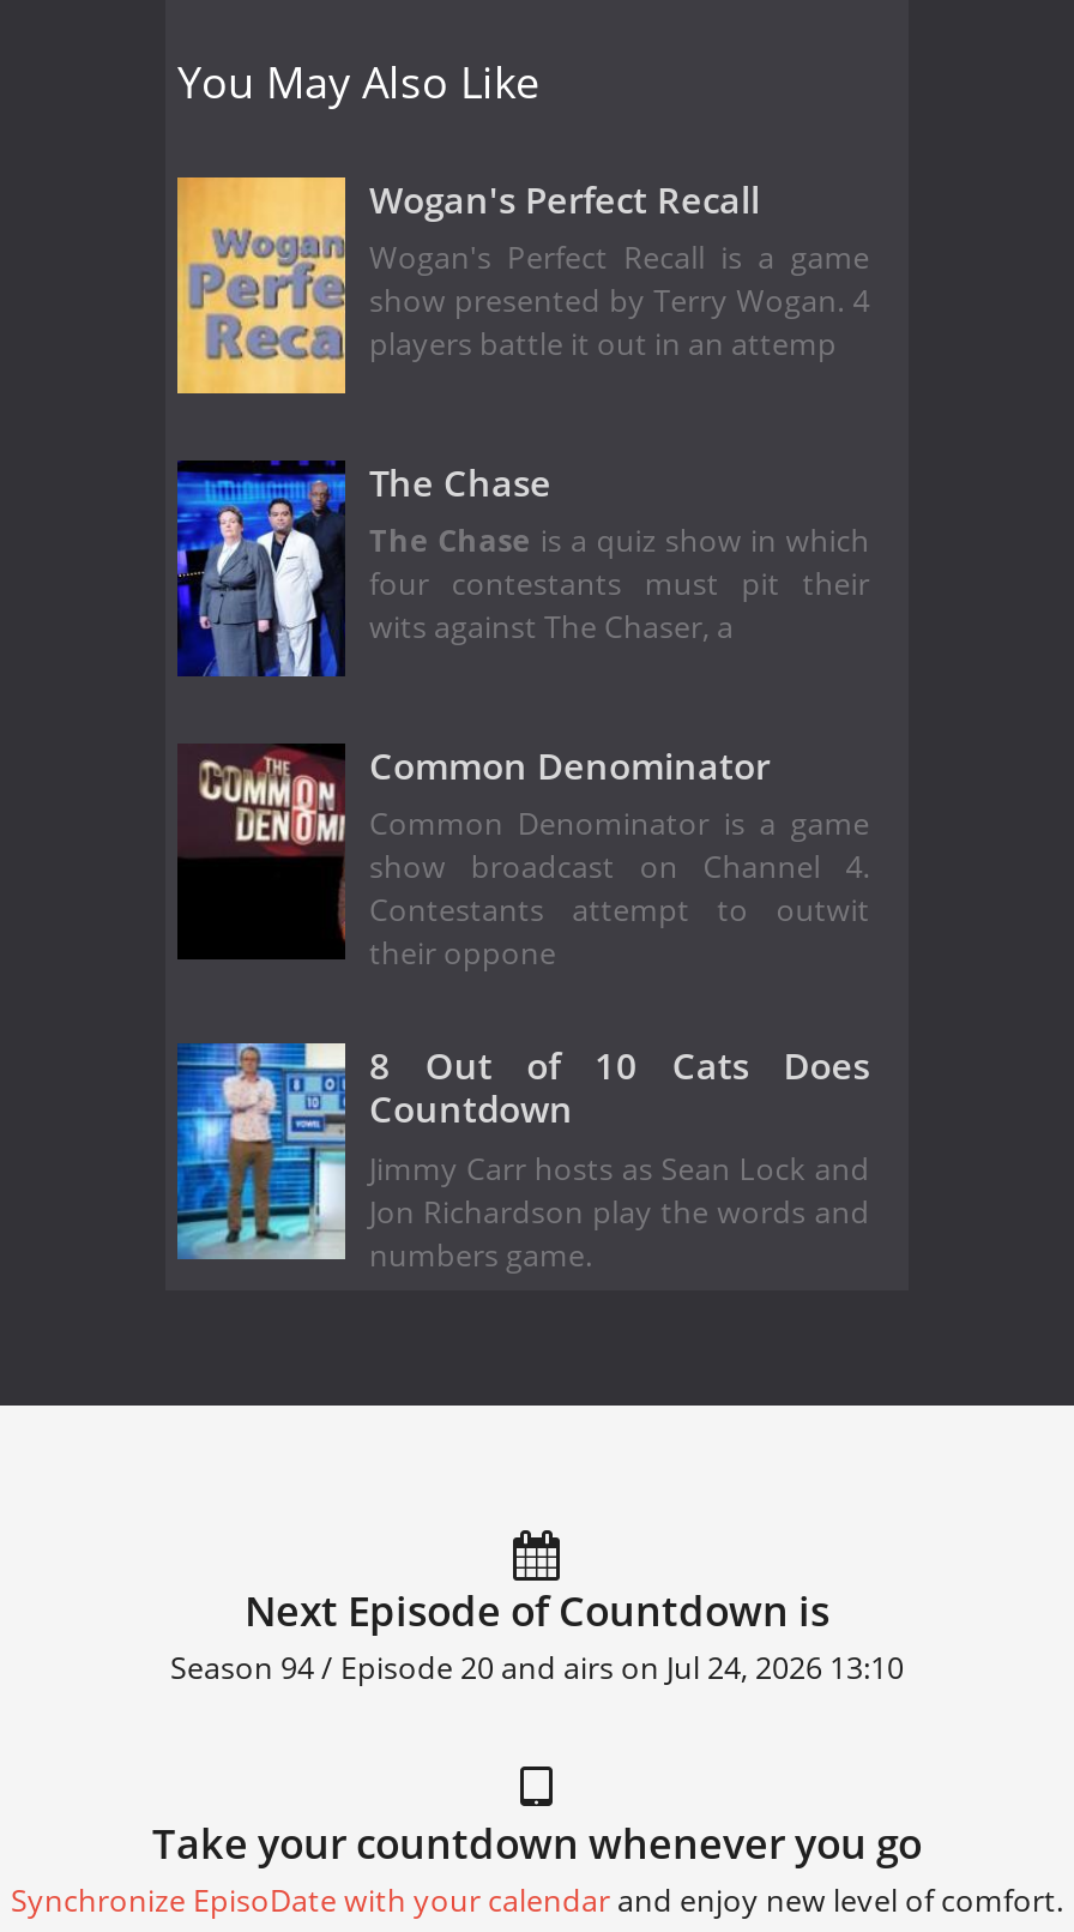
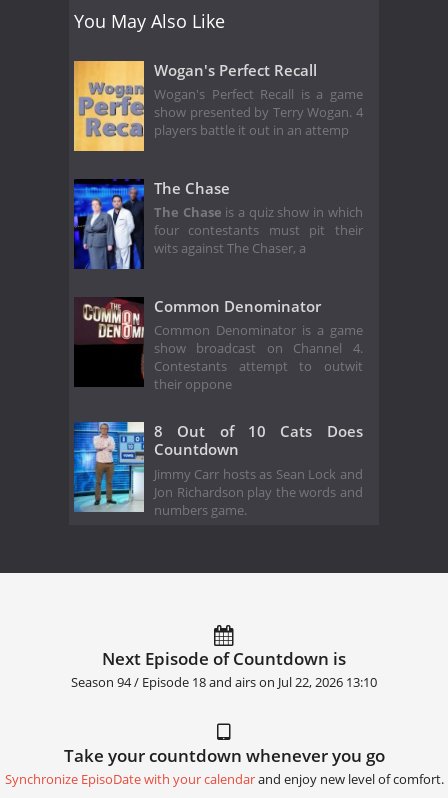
- Season 94 / Episode 20 and airs on Jul 24, 2026 13:10
+ Season 94 / Episode 18 and airs on Jul 22, 2026 13:10
